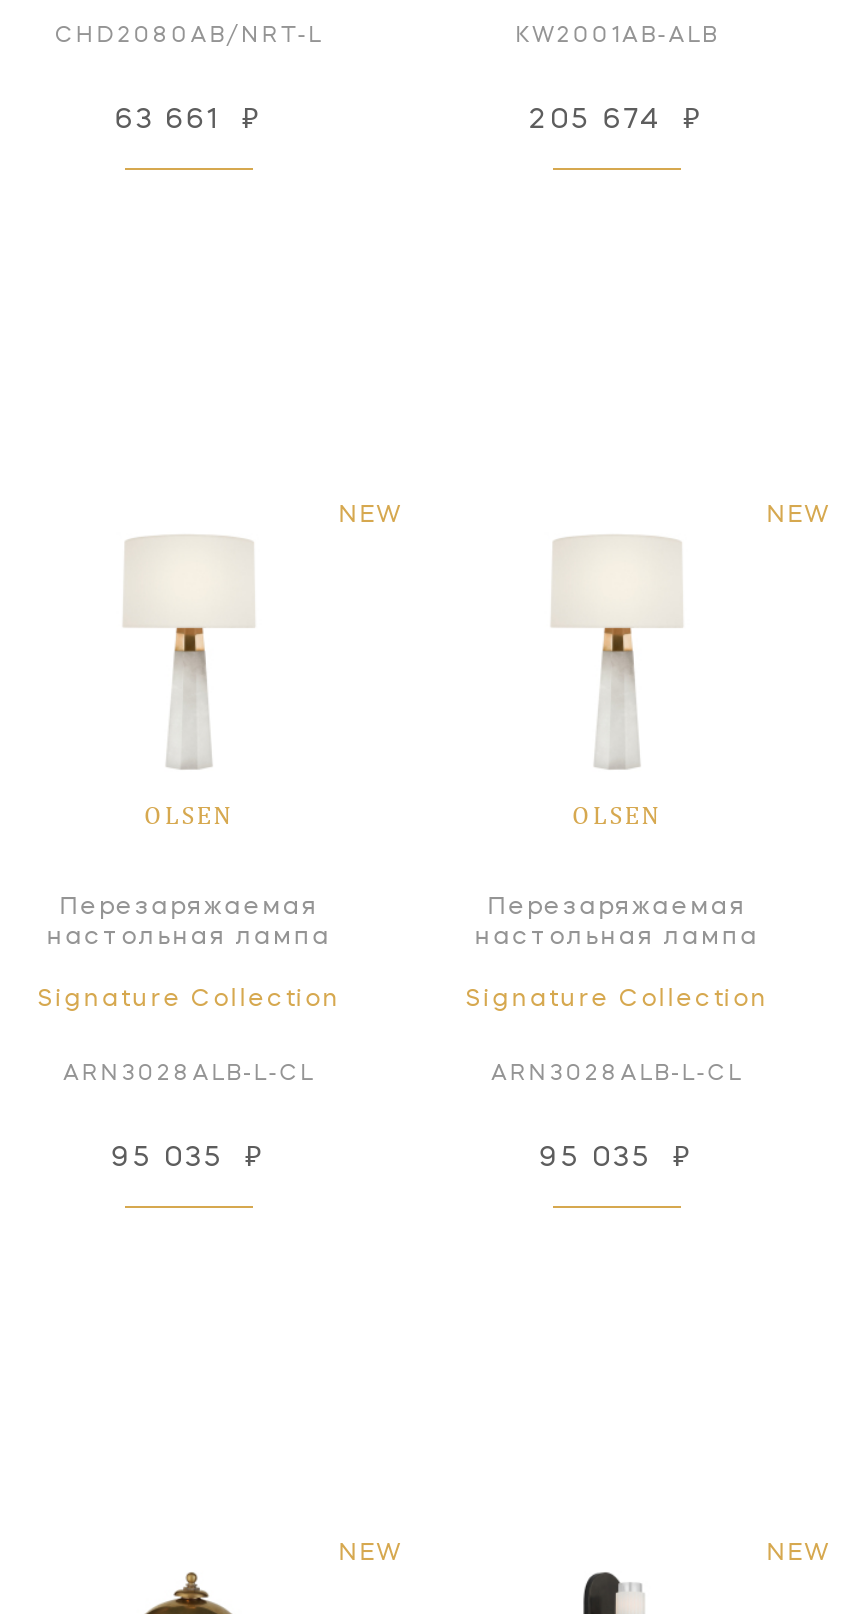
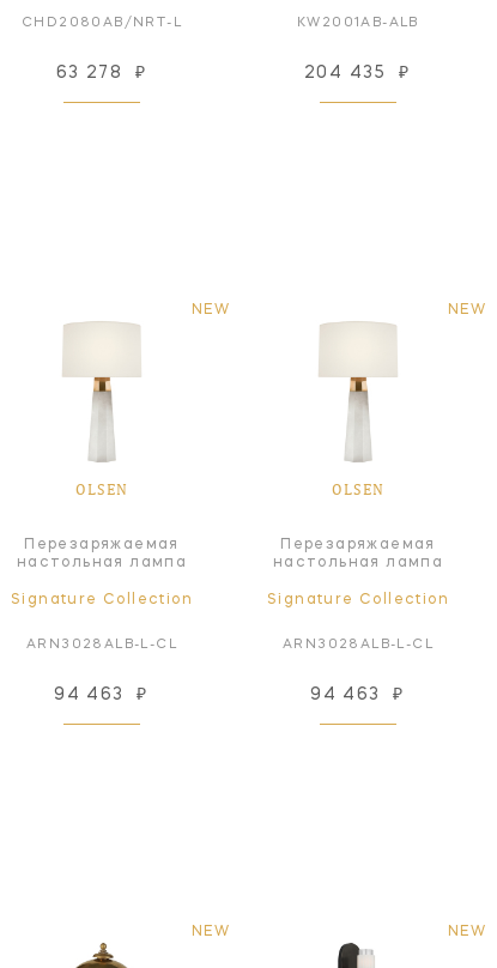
- 63 661 ₽
+ 63 278 ₽

- 205 674 ₽
+ 204 435 ₽

- 95 035 ₽
+ 94 463 ₽

- 95 035 ₽
+ 94 463 ₽
